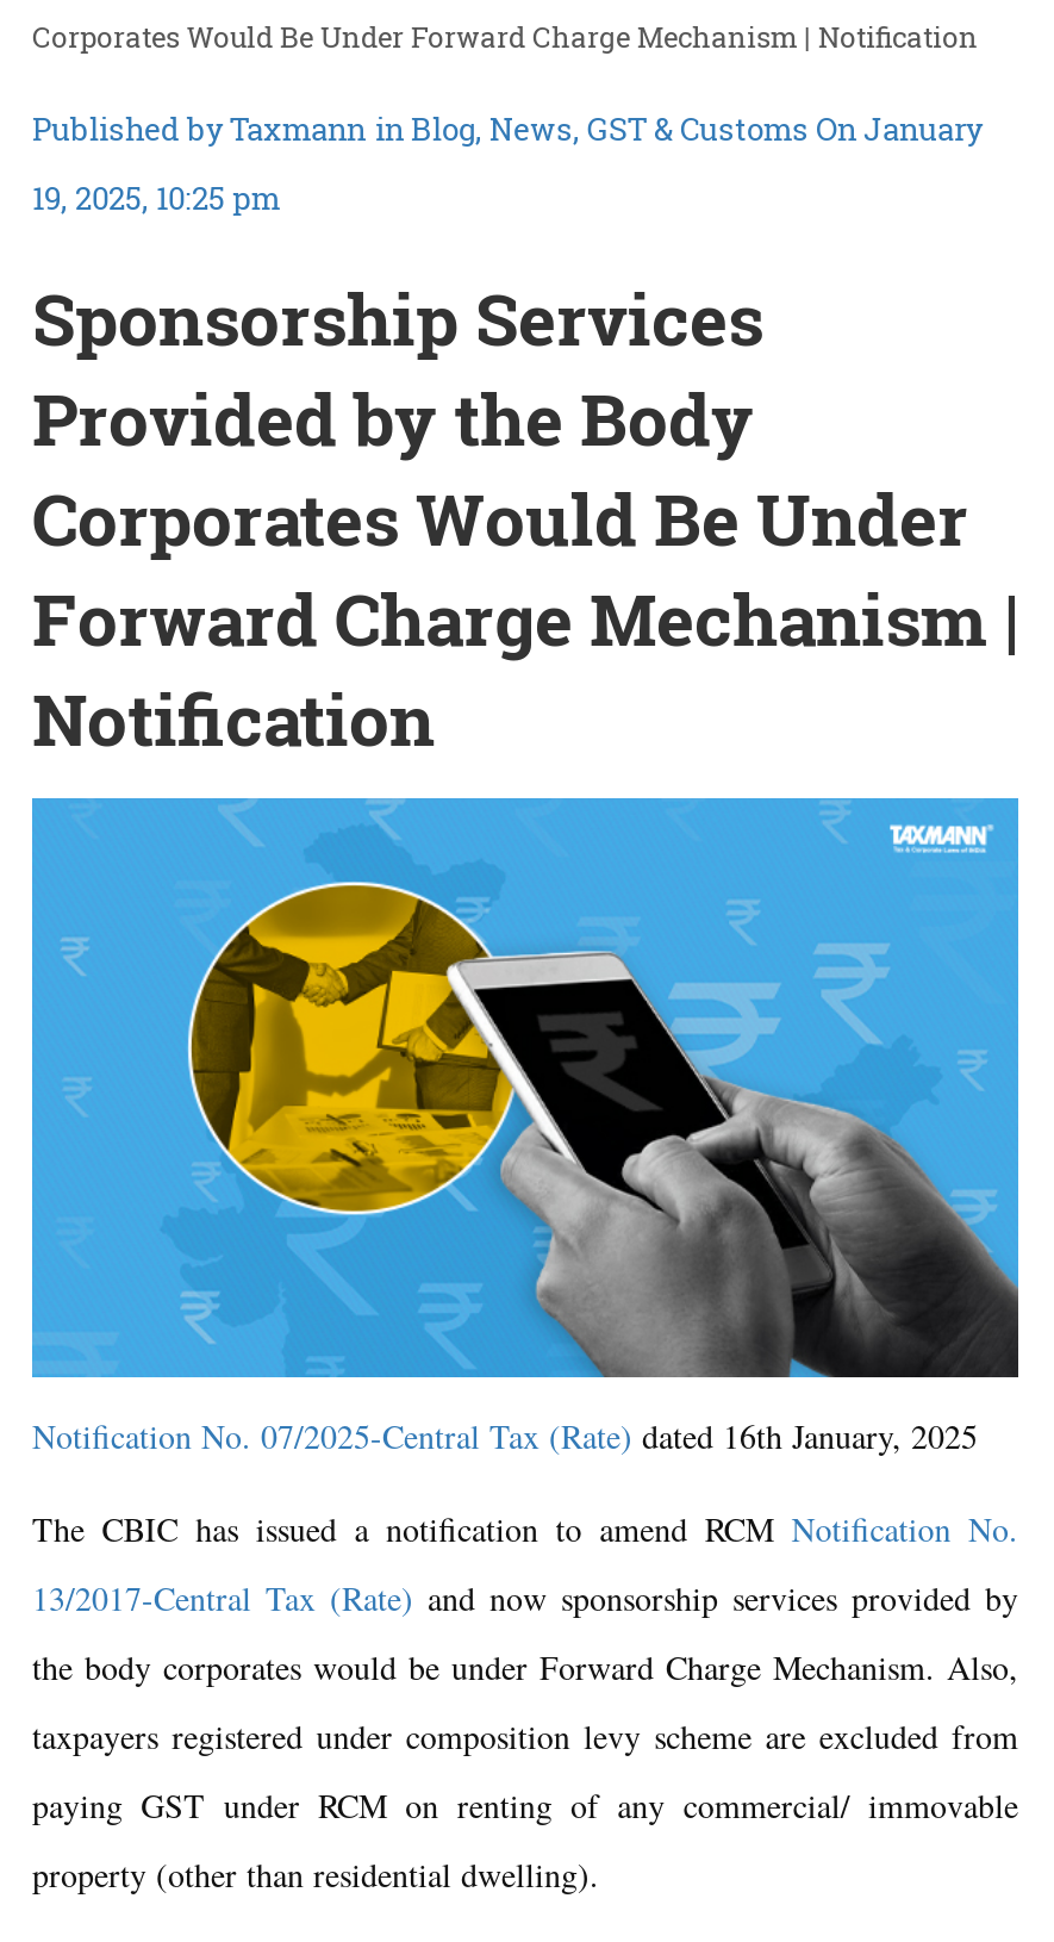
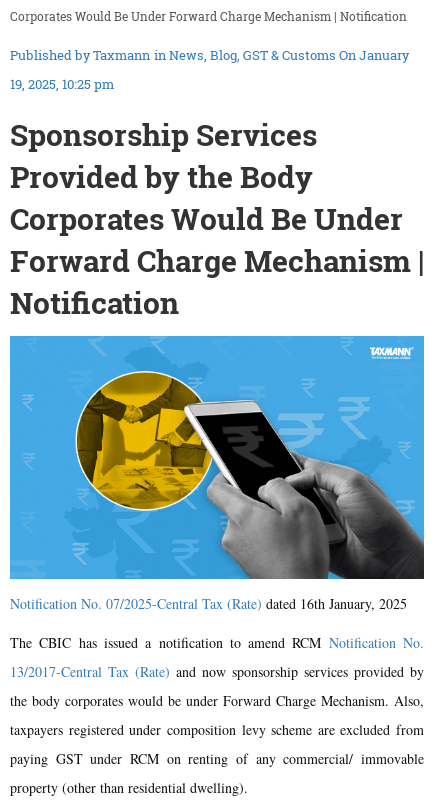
- Taxmann in Blog News GST & Customs On January
+ Taxmann in News Blog GST & Customs On January
